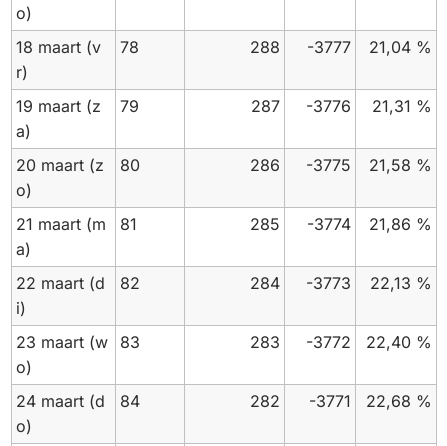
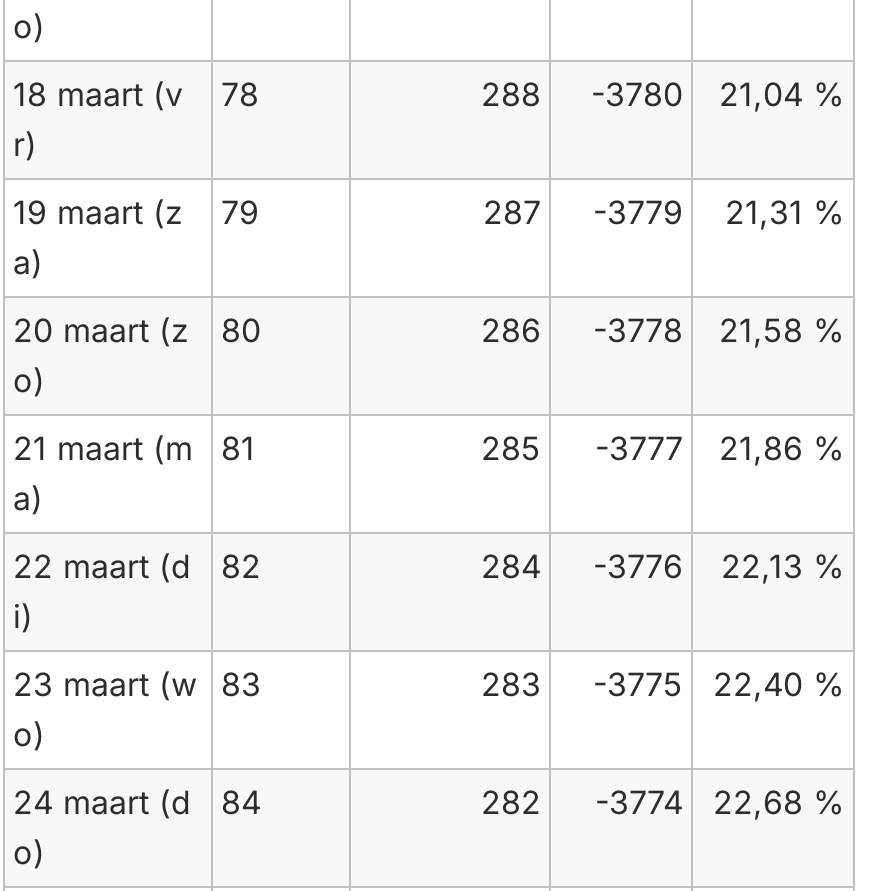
- 288 -3777 21,04 %
+ 288 -3780 21,04 %

- 287 -3776 21,31 %
+ 287 -3779 21,31 %

- 286 -3775 21,58 %
+ 286 -3778 21,58 %

- 285 -3774 21,86 %
+ 285 -3777 21,86 %

- 284 -3773 22,13 %
+ 284 -3776 22,13 %

- 283 -3772 22,40 %
+ 283 -3775 22,40 %

- 282 -3771 22,68 %
+ 282 -3774 22,68 %
